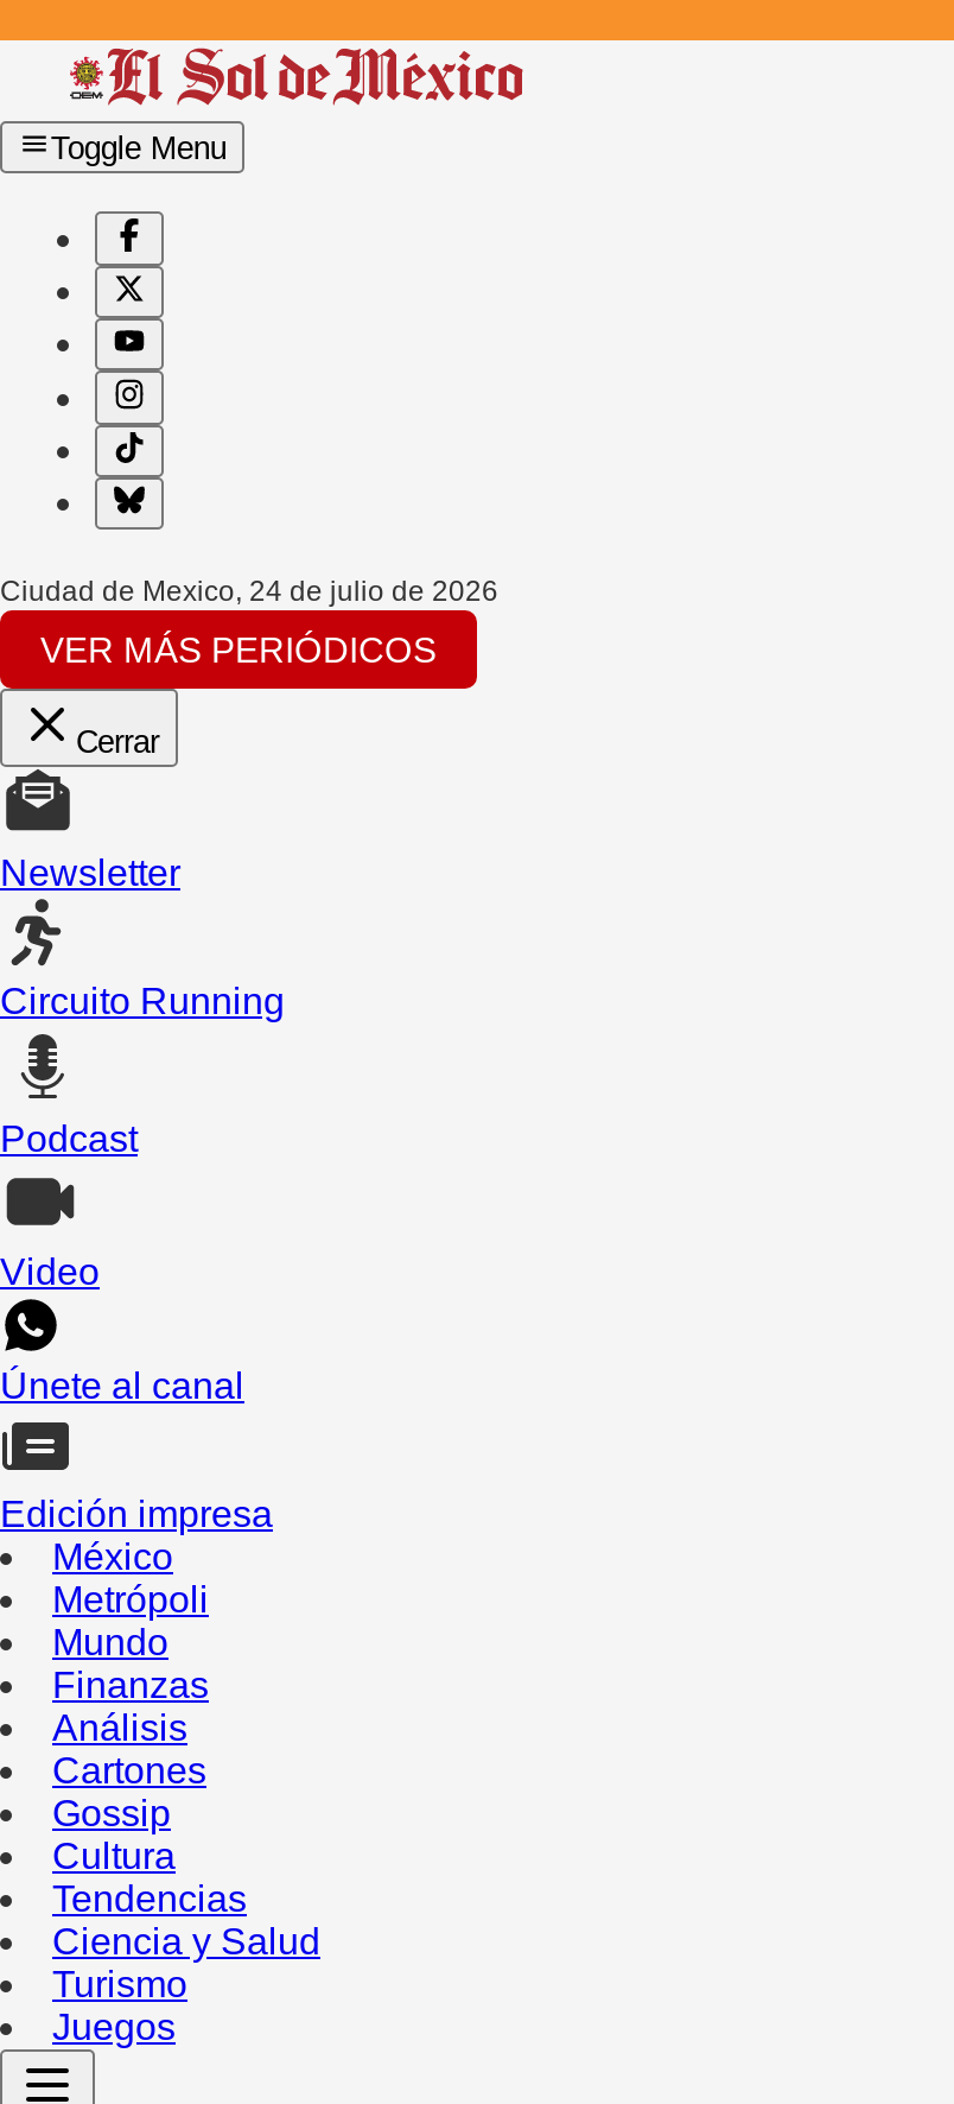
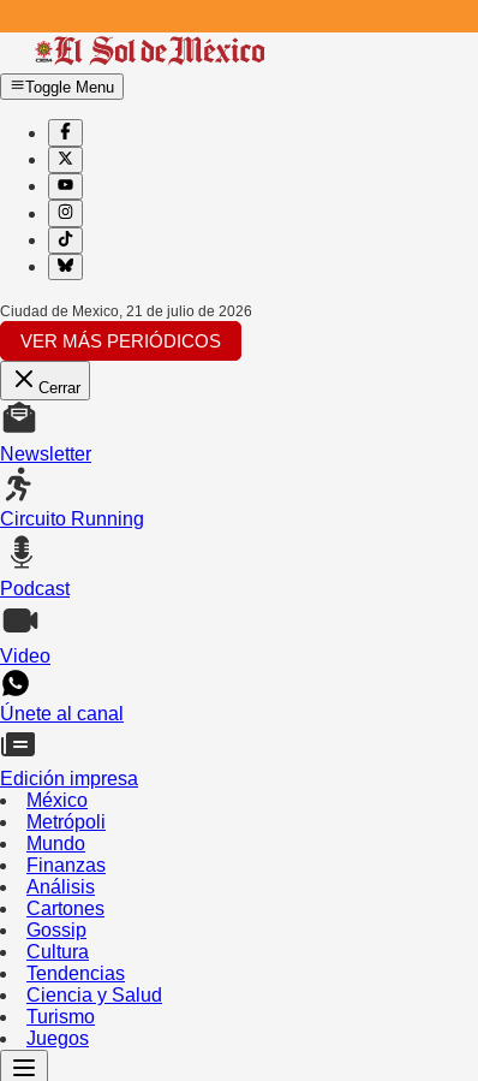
- Ciudad de Mexico, 24 de julio de 2026
+ Ciudad de Mexico, 21 de julio de 2026
